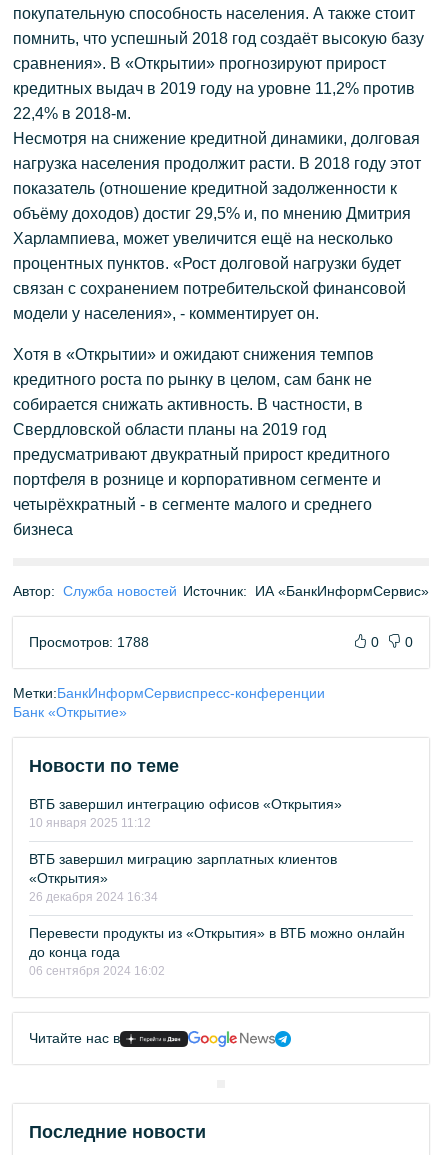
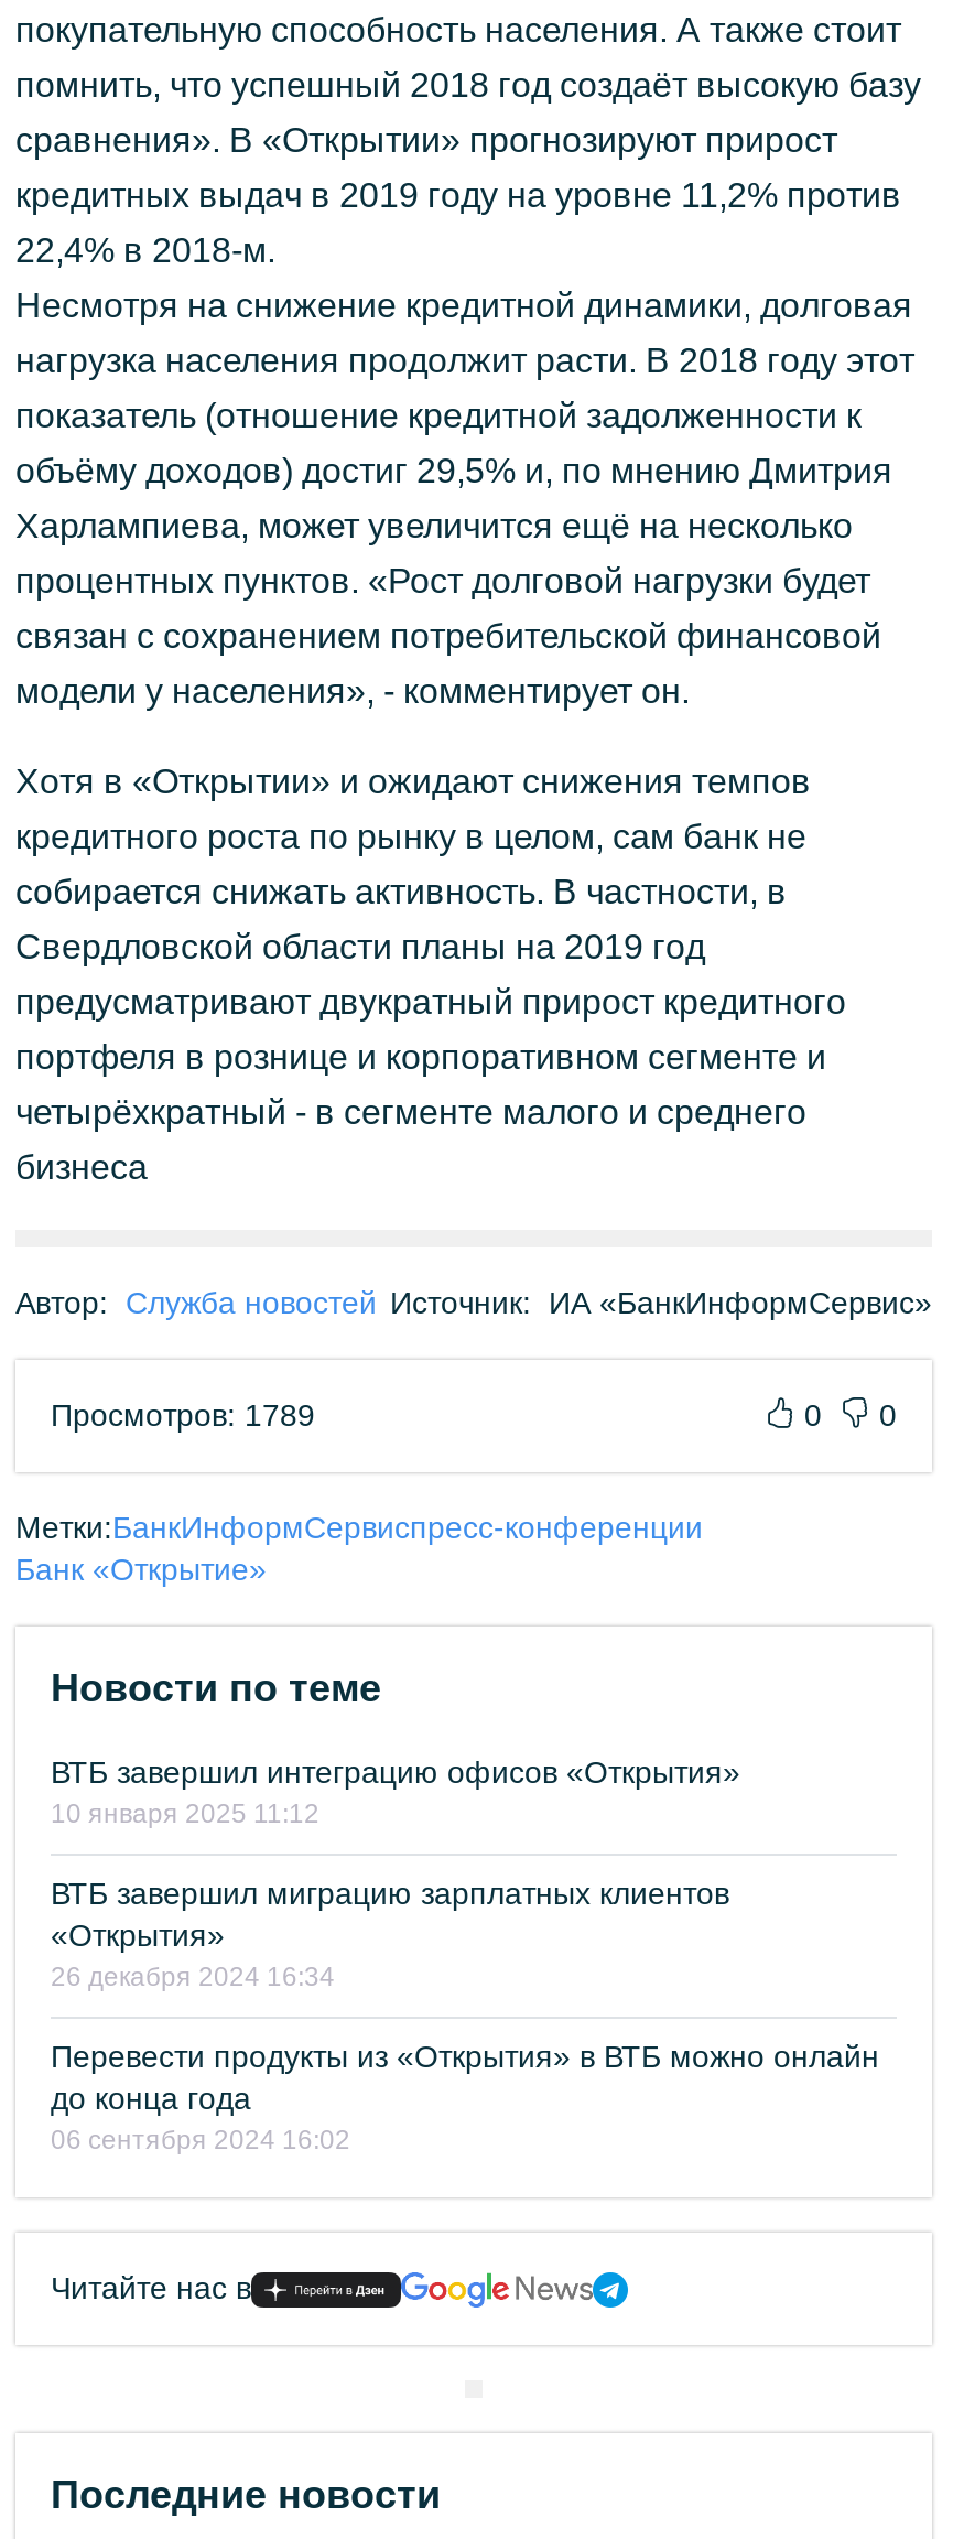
- Просмотров: 1788
+ Просмотров: 1789
